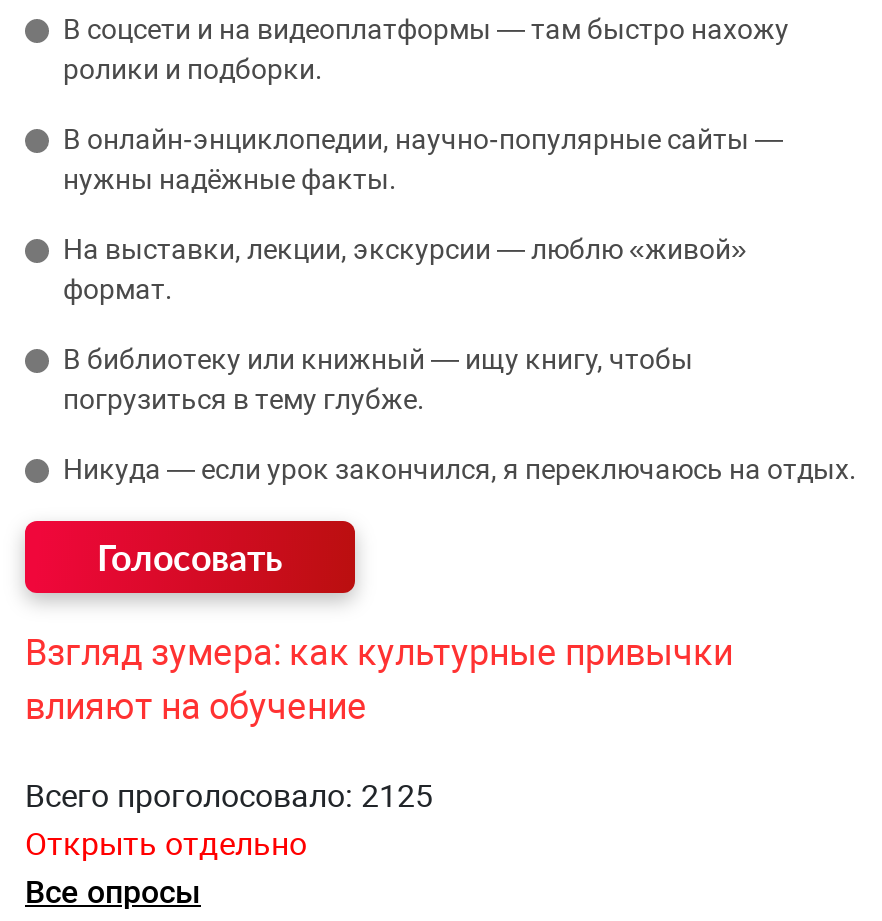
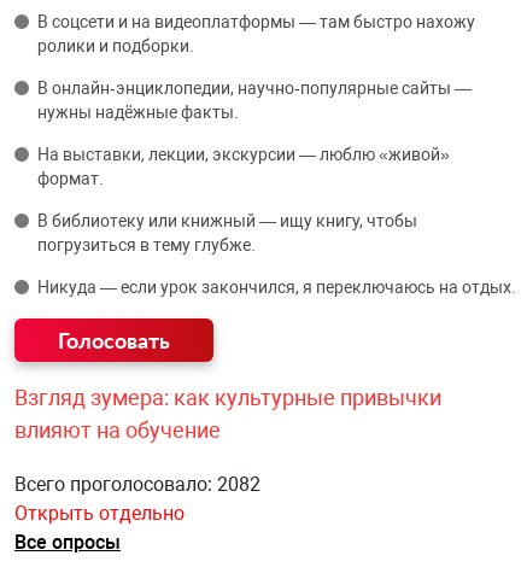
- Всего проголосовало: 2125
+ Всего проголосовало: 2082
